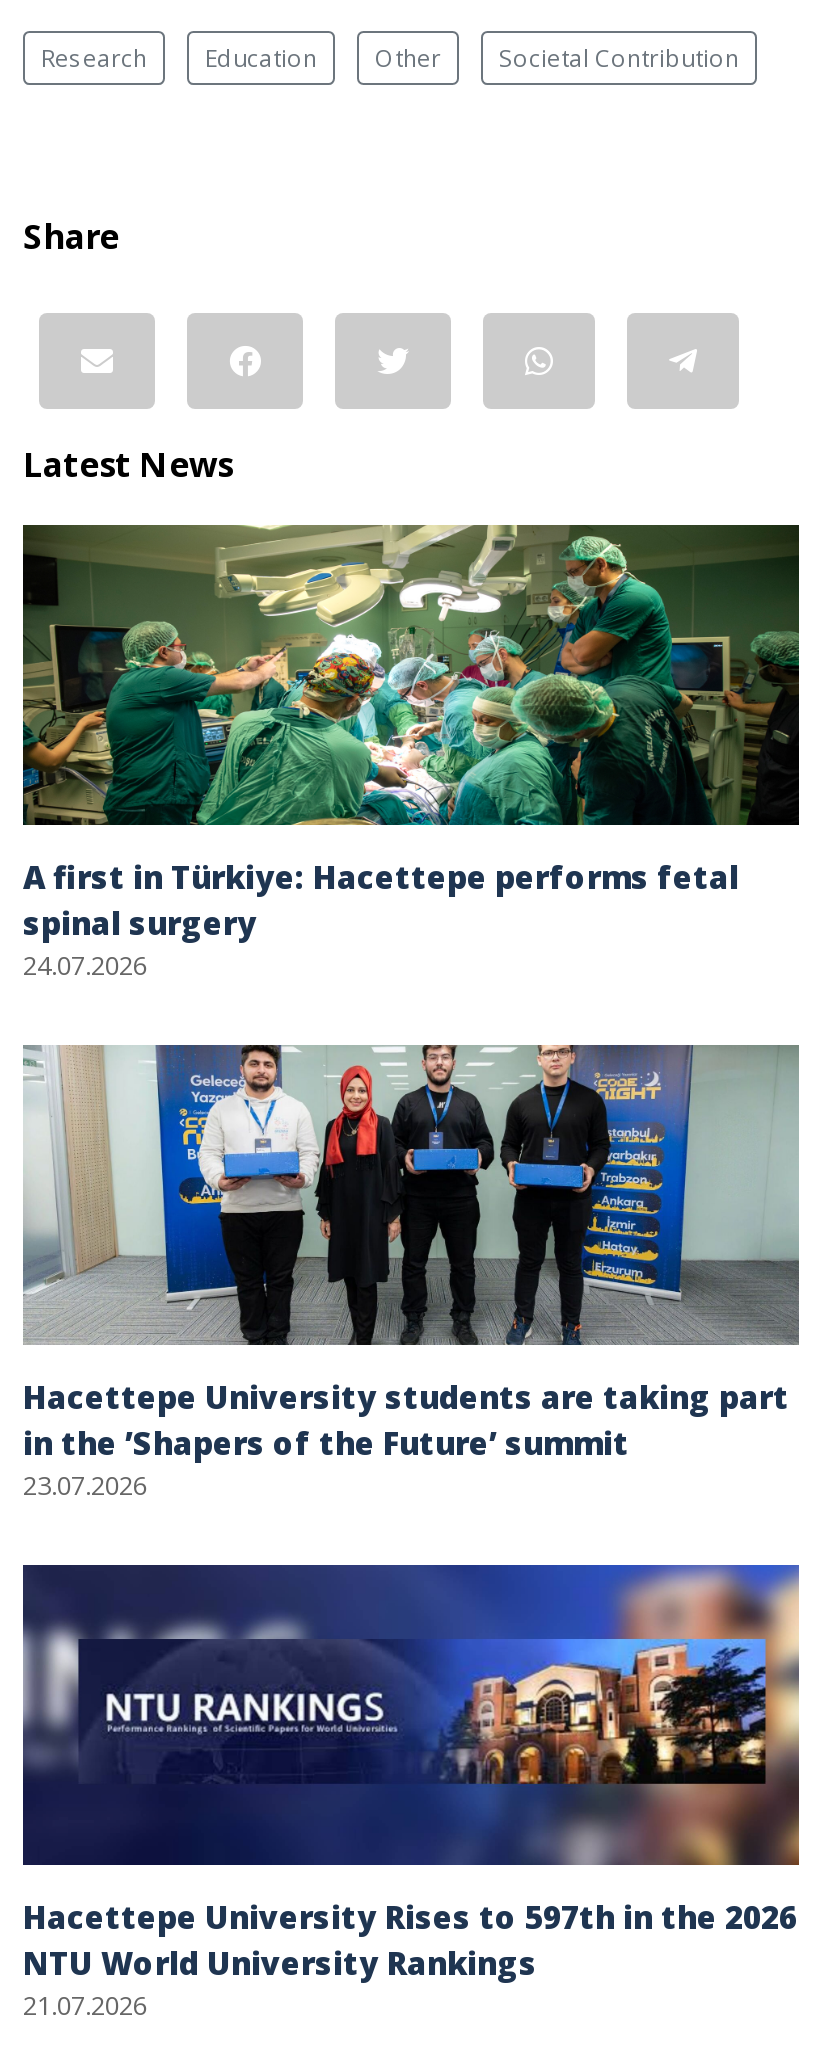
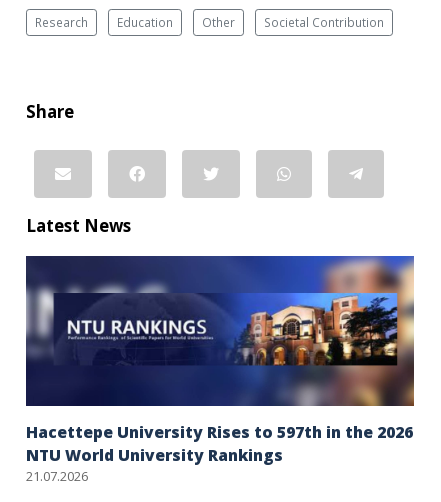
- [image]
- A first in Türkiye: Hacettepe performs fetal
- spinal surgery
- 24.07.2026

- [image]
- Hacettepe University students are taking part
- in the ’Shapers of the Future’ summit
- 23.07.2026
